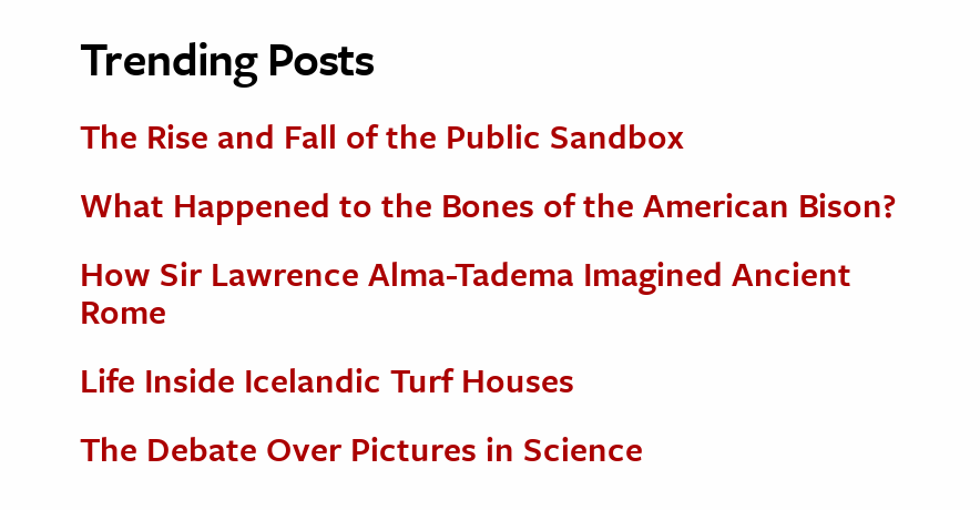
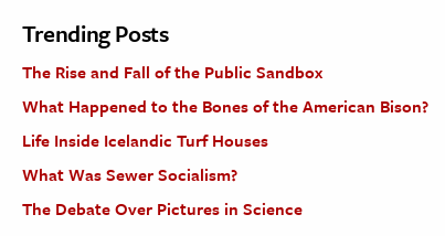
- How Sir Lawrence Alma-Tadema Imagined Ancient
- Rome

moved up: Life Inside Icelandic Turf Houses

+ What Was Sewer Socialism?
